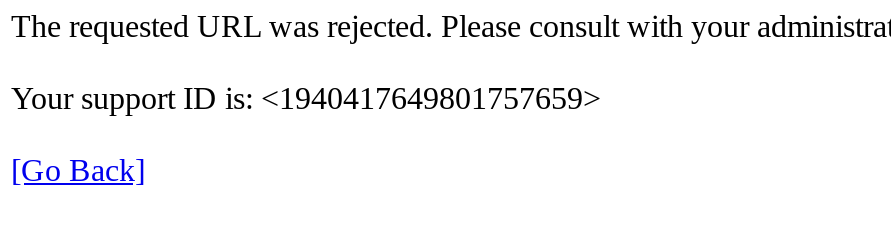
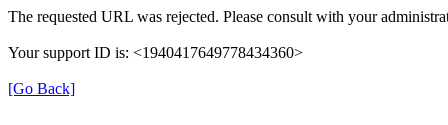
- Your support ID is: <1940417649801757659>
+ Your support ID is: <1940417649778434360>
